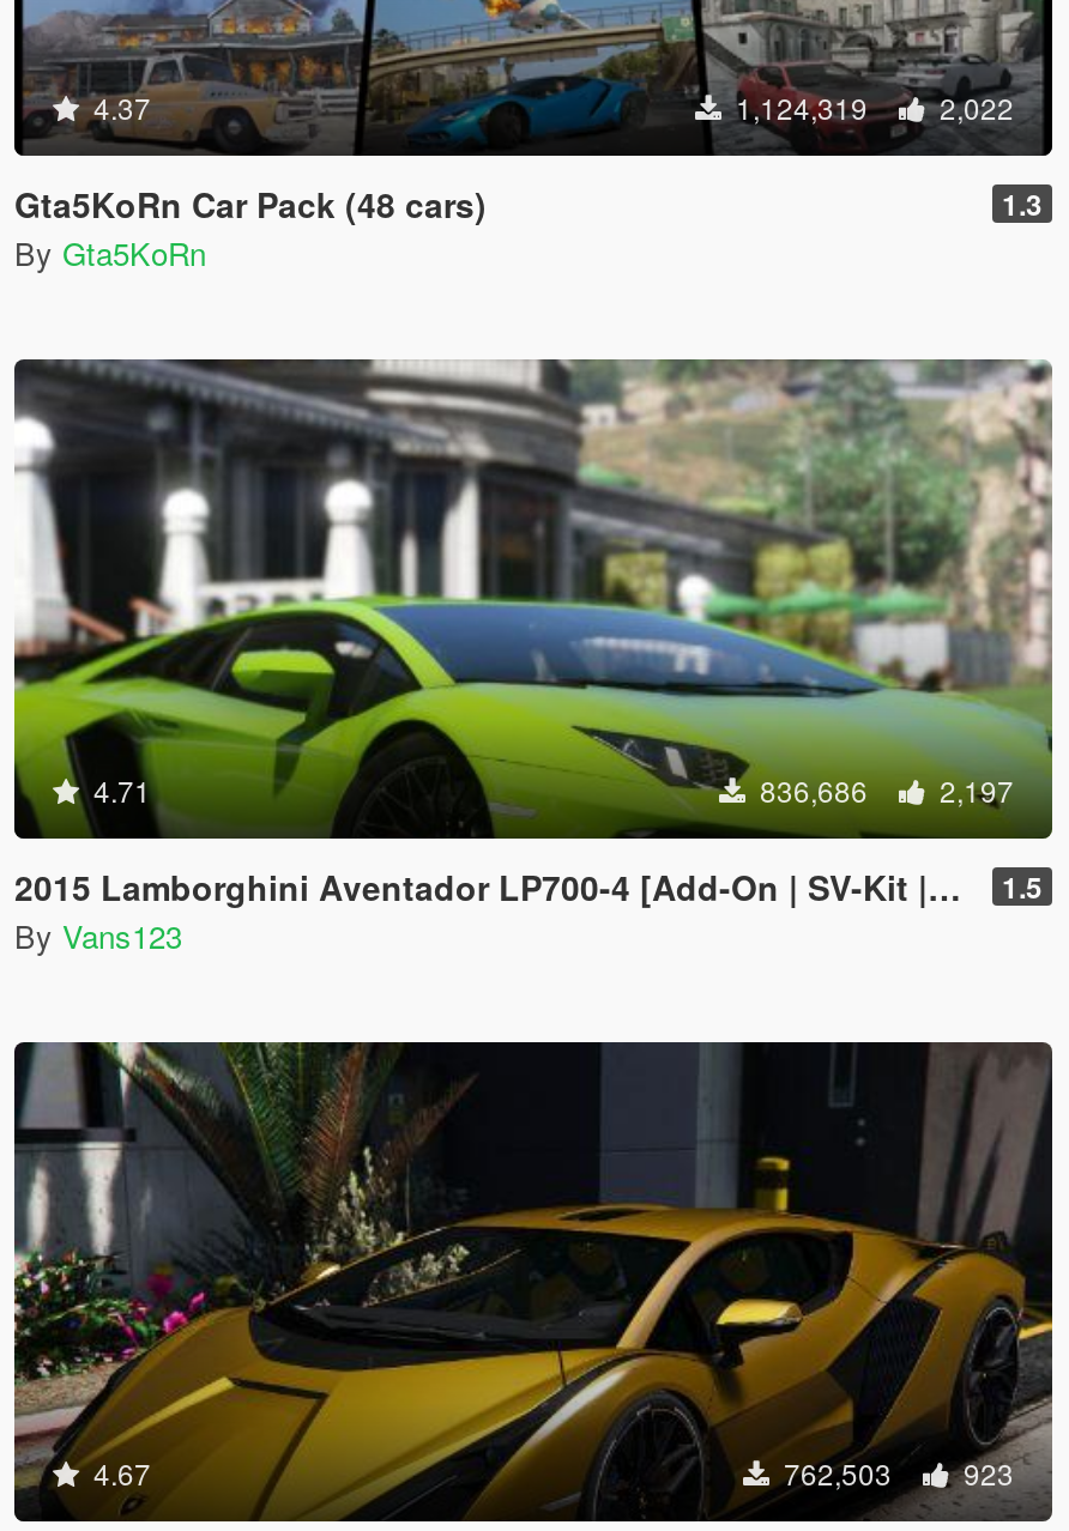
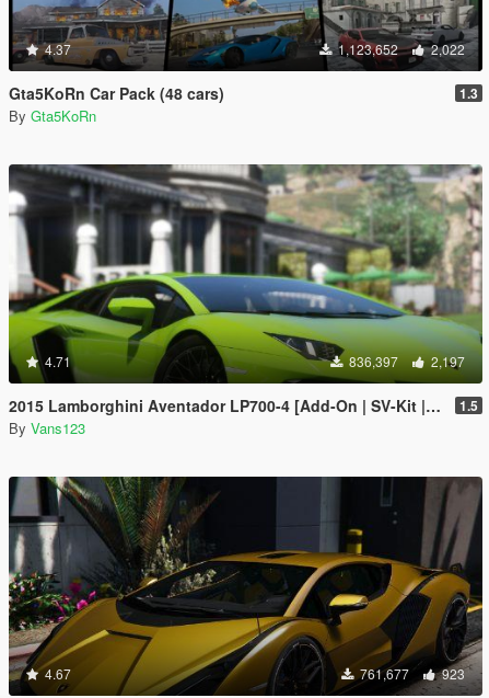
- 1,124,319 2,022
+ 1,123,652 2,022

- 836,686 2,197
+ 836,397 2,197

- 762,503 923
+ 761,677 923
